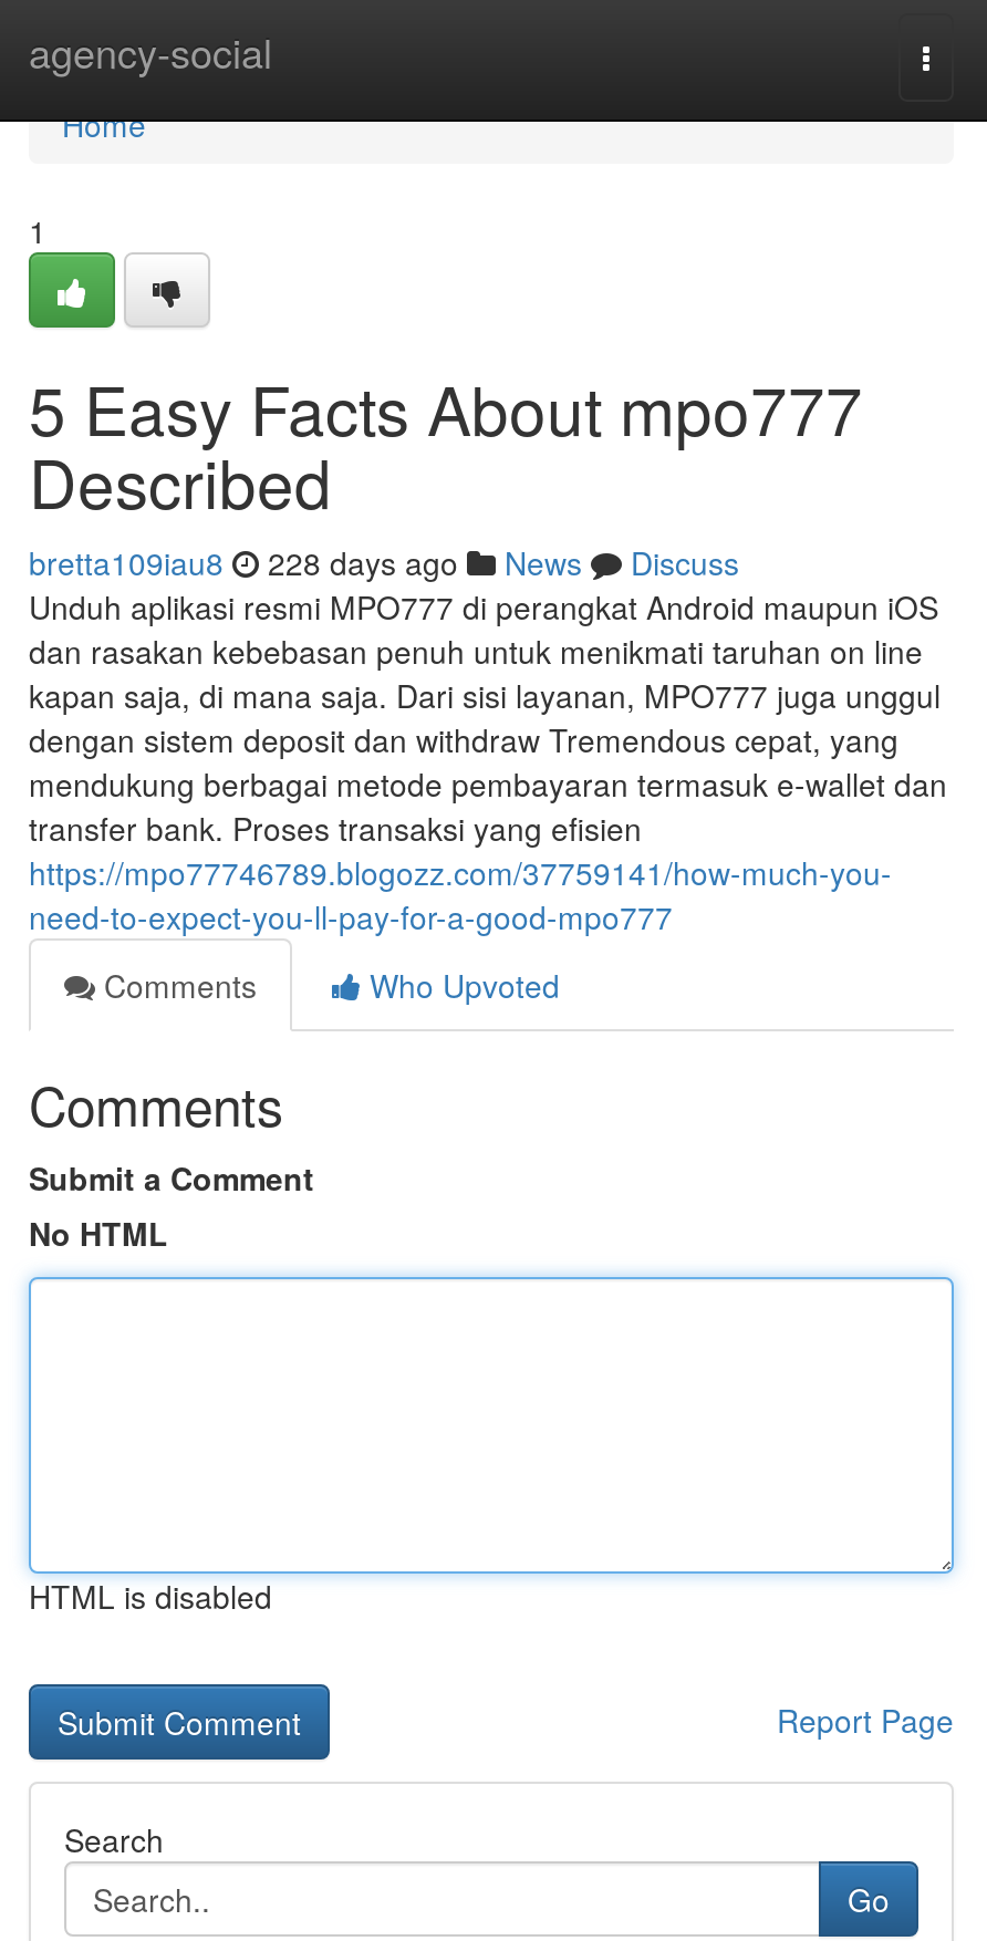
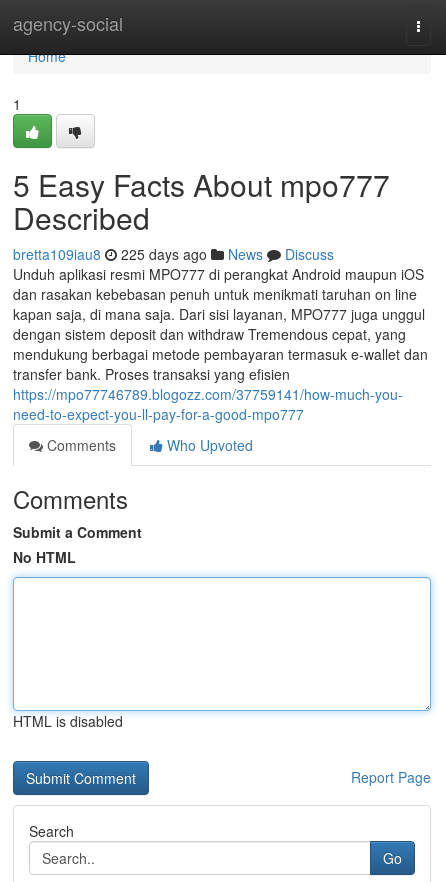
- bretta109iau8 228 days ago News Discuss
+ bretta109iau8 225 days ago News Discuss
